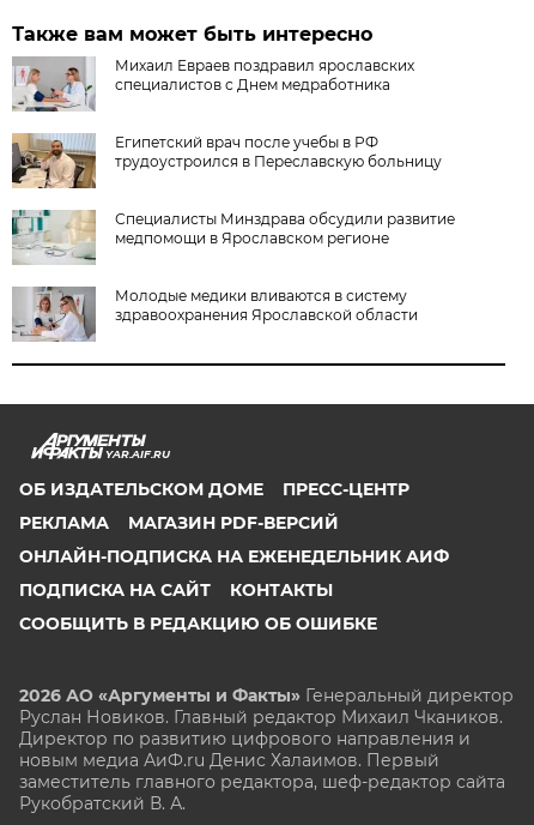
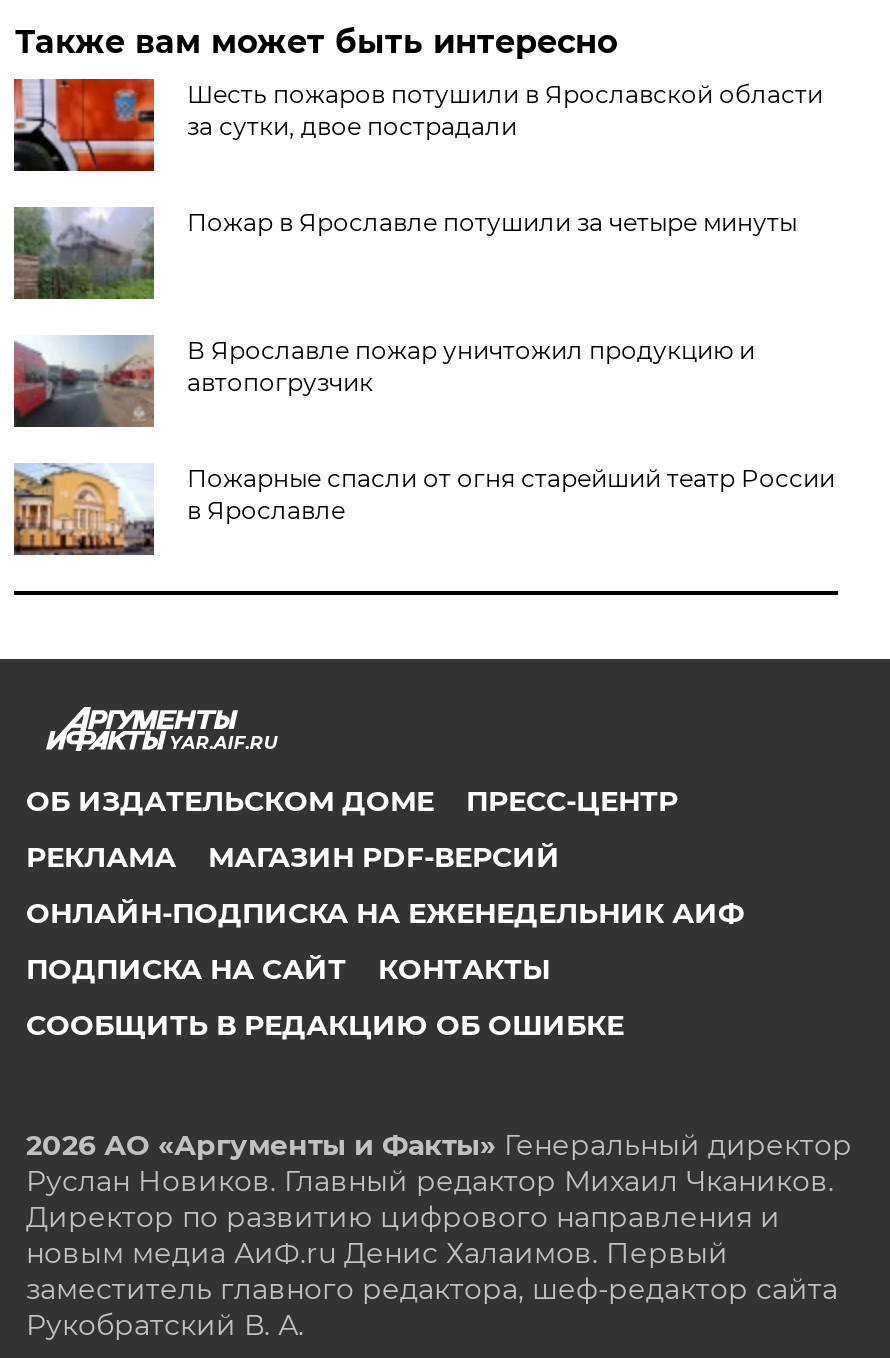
- [image]
- Михаил Евраев поздравил ярославских
- специалистов с Днем медработника
+ [image]
+ Шесть пожаров потушили в Ярославской области
+ за сутки, двое пострадали

- [image]
- Египетский врач после учебы в РФ
- трудоустроился в Переславскую больницу
+ [image]
+ Пожар в Ярославле потушили за четыре минуты

- [image]
- Специалисты Минздрава обсудили развитие
- медпомощи в Ярославском регионе
+ [image]
+ В Ярославле пожар уничтожил продукцию и
+ автопогрузчик

- [image]
- Молодые медики вливаются в систему
- здравоохранения Ярославской области
+ [image]
+ Пожарные спасли от огня старейший театр России
+ в Ярославле
